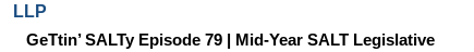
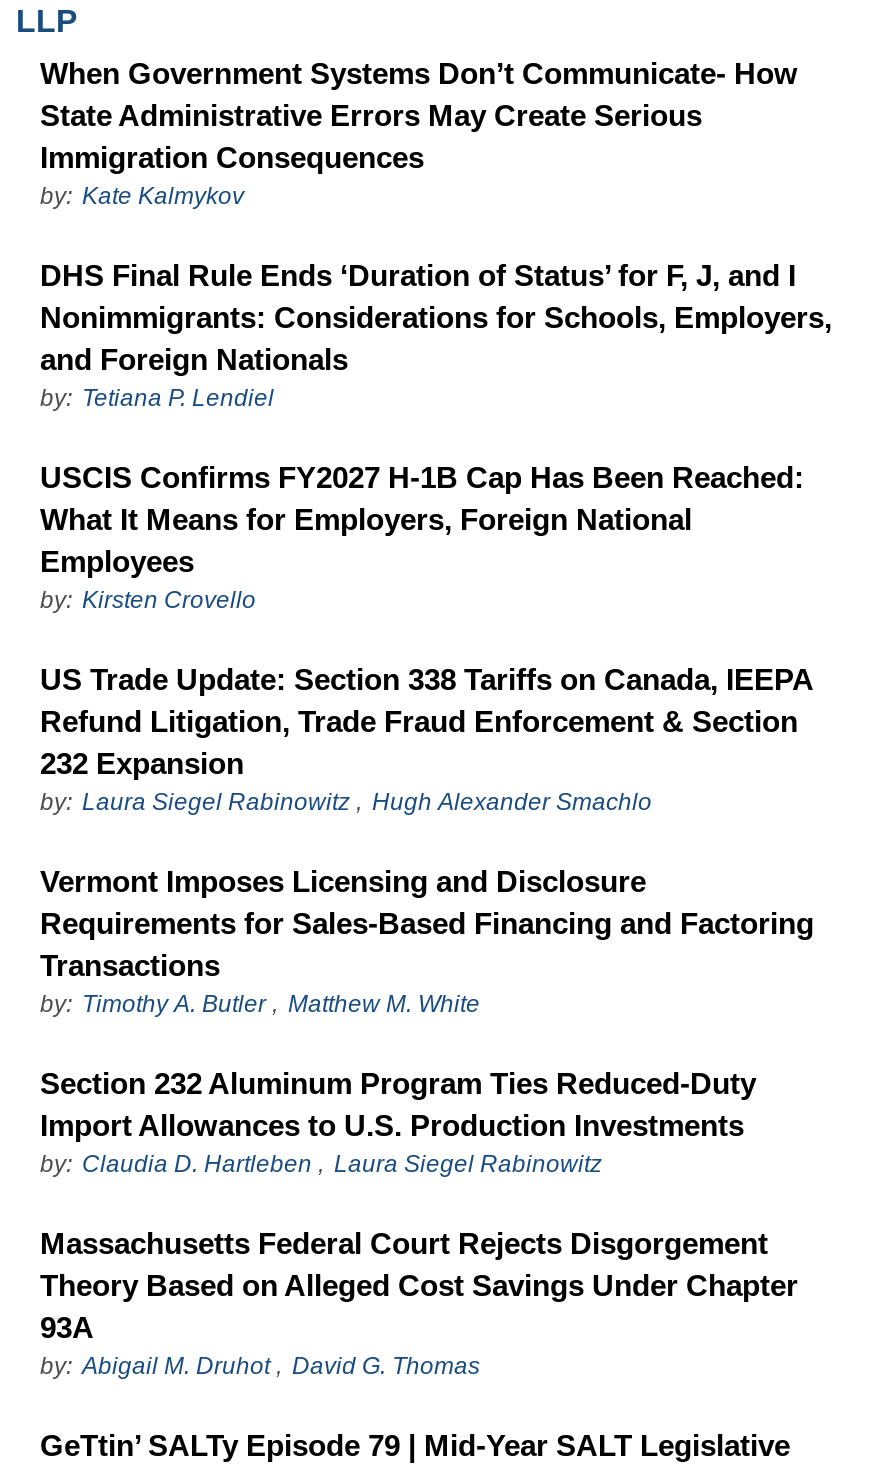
+ When Government Systems Don’t Communicate- How
+ State Administrative Errors May Create Serious
+ Immigration Consequences
+ by: Kate Kalmykov
+ DHS Final Rule Ends ‘Duration of Status’ for F, J, and I
+ Nonimmigrants: Considerations for Schools, Employers,
+ and Foreign Nationals
+ by: Tetiana P. Lendiel
+ USCIS Confirms FY2027 H-1B Cap Has Been Reached:
+ What It Means for Employers, Foreign National
+ Employees
+ by: Kirsten Crovello
+ US Trade Update: Section 338 Tariffs on Canada, IEEPA
+ Refund Litigation, Trade Fraud Enforcement & Section
+ 232 Expansion
+ by: Laura Siegel Rabinowitz, Hugh Alexander Smachlo
+ Vermont Imposes Licensing and Disclosure
+ Requirements for Sales-Based Financing and Factoring
+ Transactions
+ by: Timothy A. Butler, Matthew M. White
+ Section 232 Aluminum Program Ties Reduced-Duty
+ Import Allowances to U.S. Production Investments
+ by: Claudia D. Hartleben, Laura Siegel Rabinowitz
+ Massachusetts Federal Court Rejects Disgorgement
+ Theory Based on Alleged Cost Savings Under Chapter
+ 93A
+ by: Abigail M. Druhot, David G. Thomas
